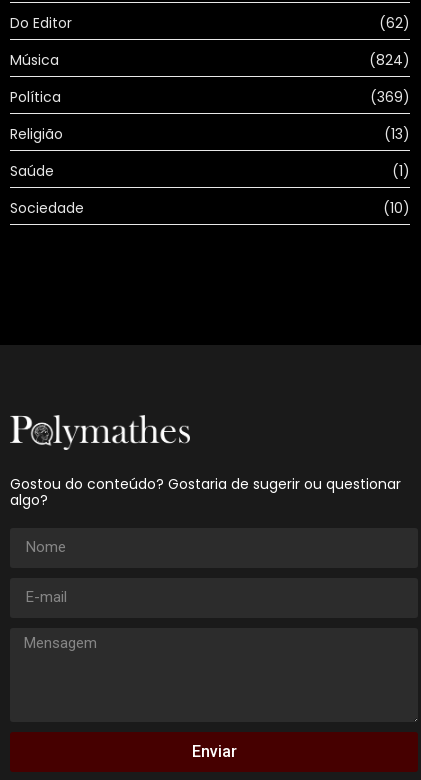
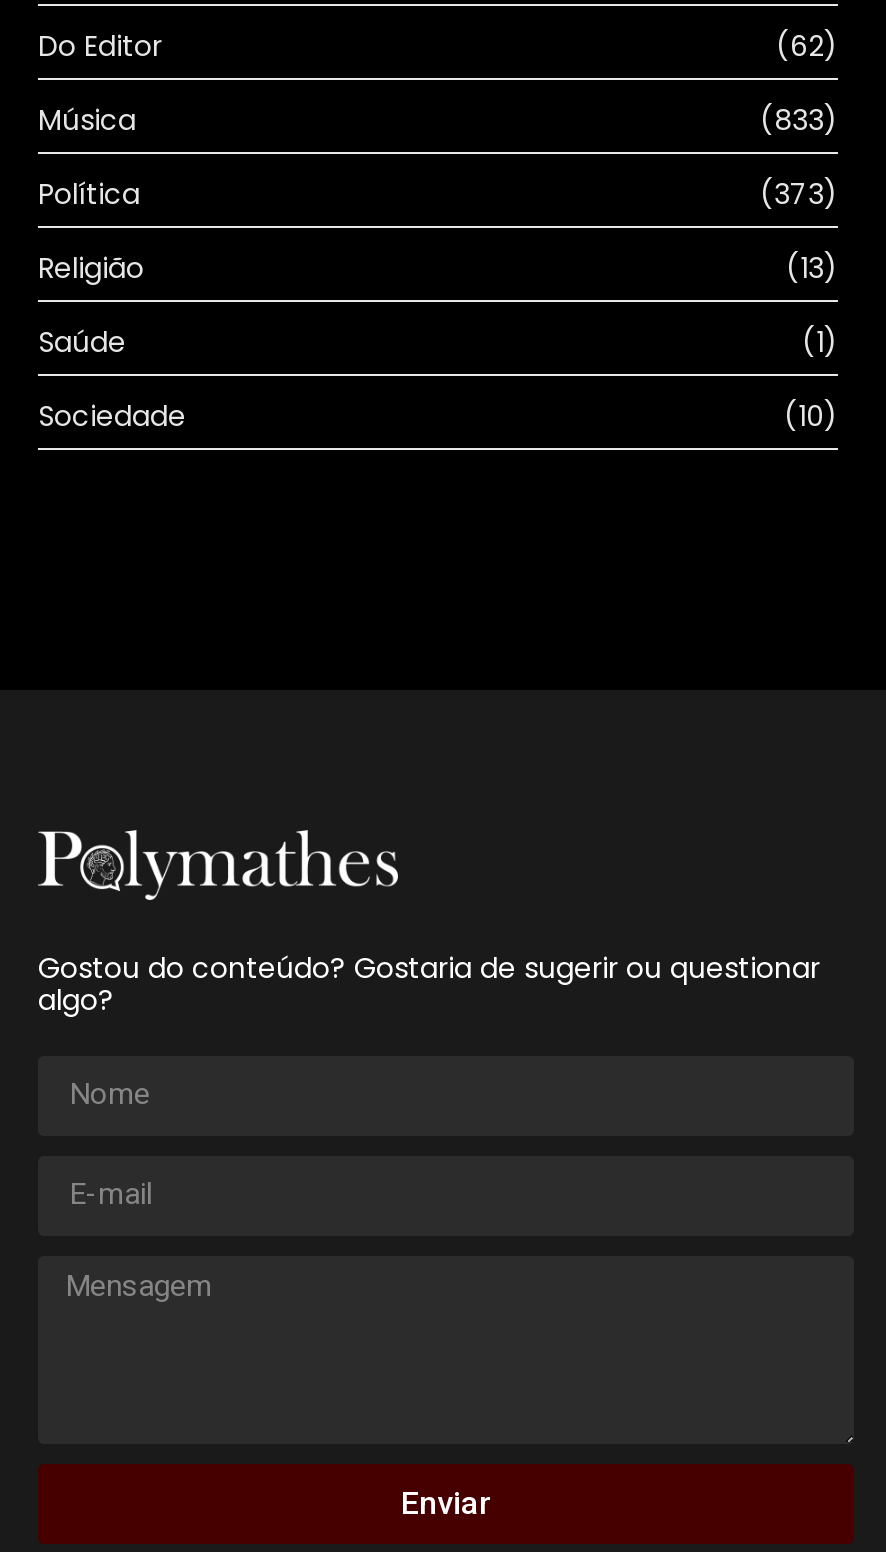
- (824)
+ (833)

- (369)
+ (373)
